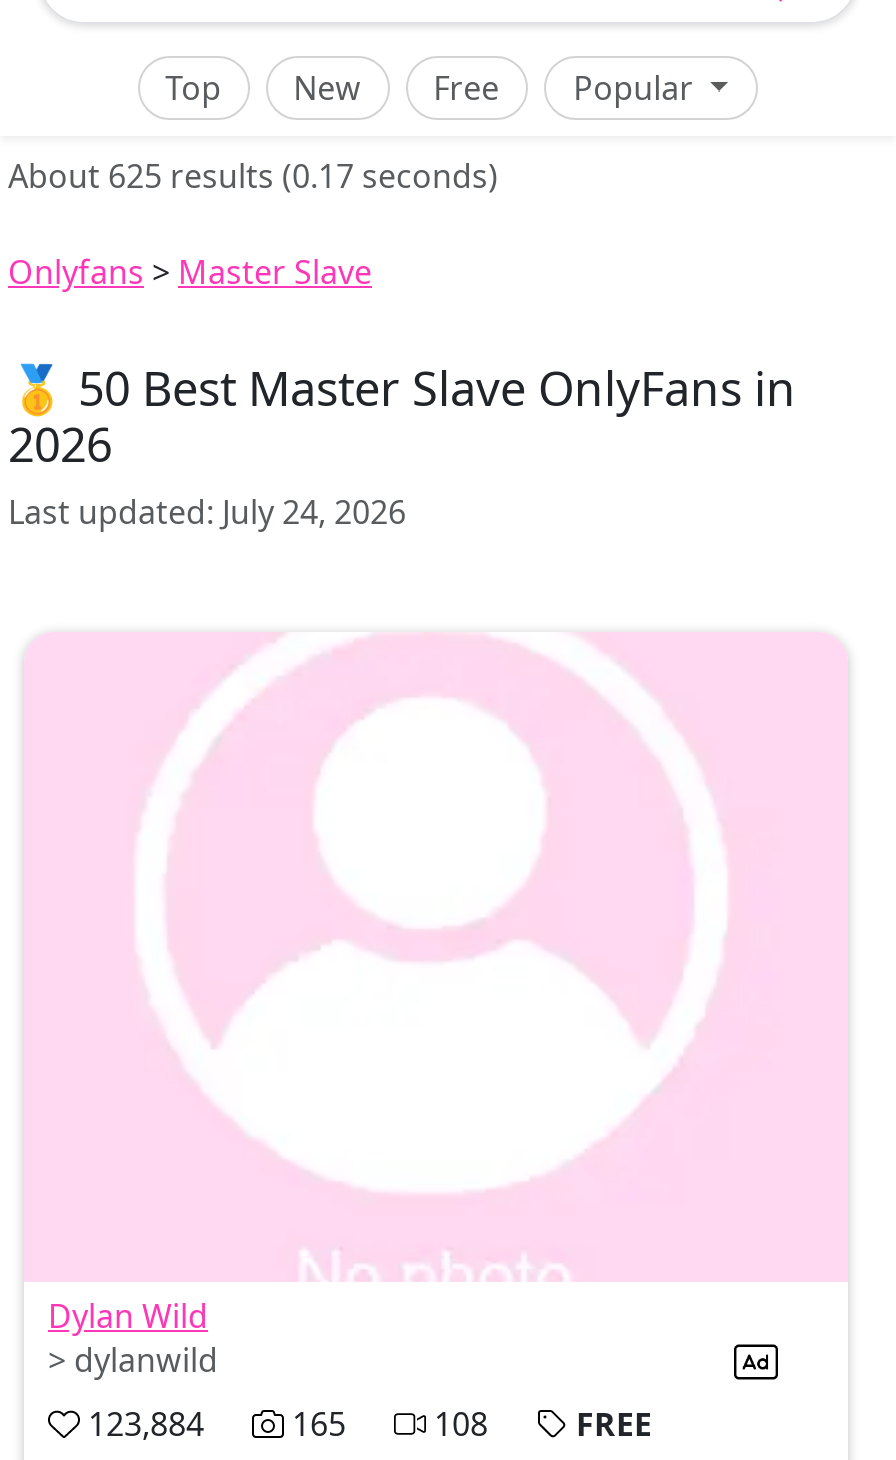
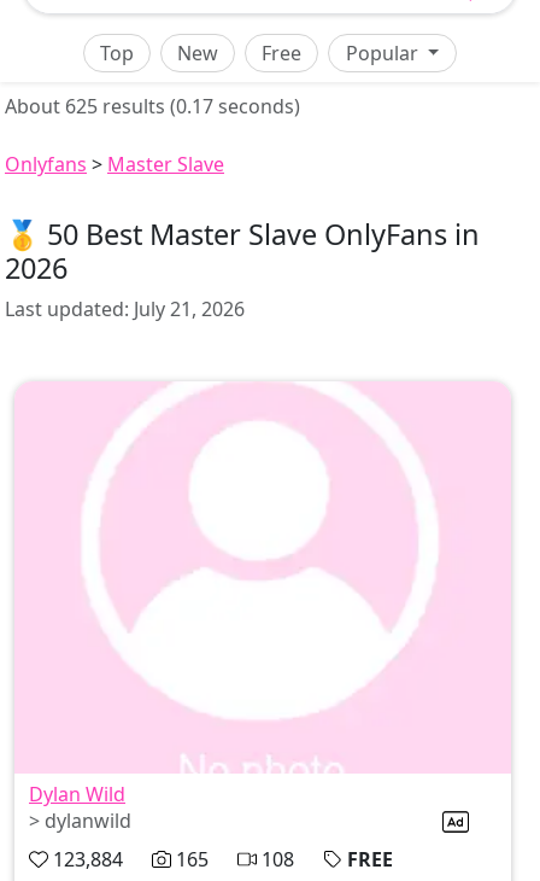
- Last updated: July 24, 2026
+ Last updated: July 21, 2026
